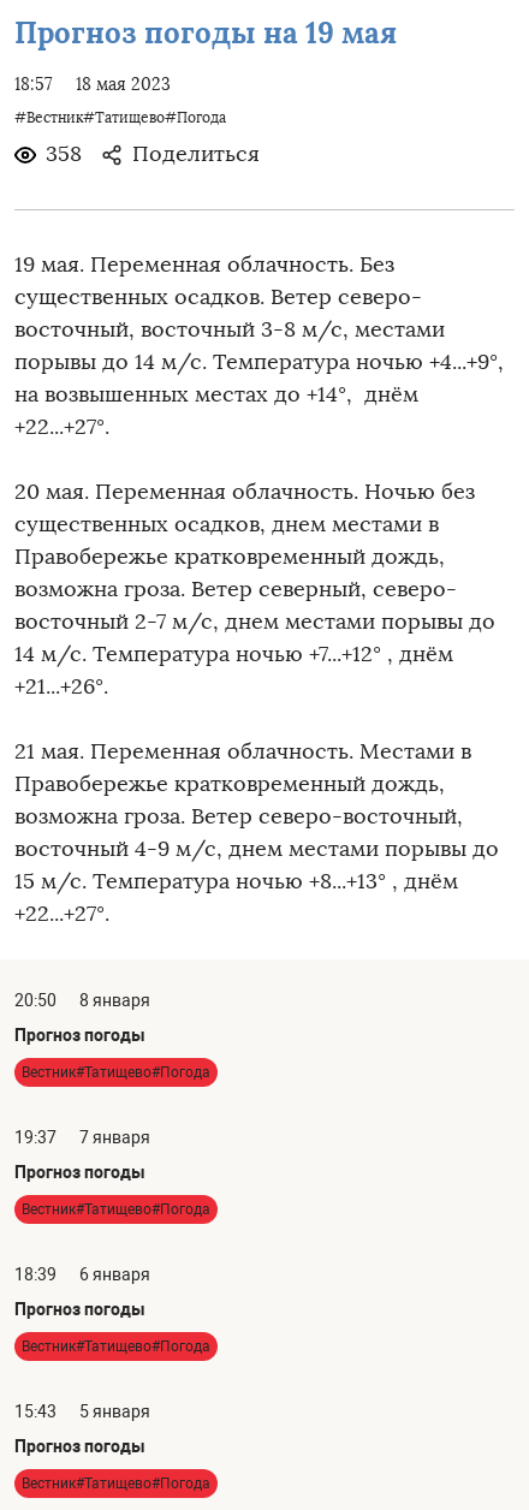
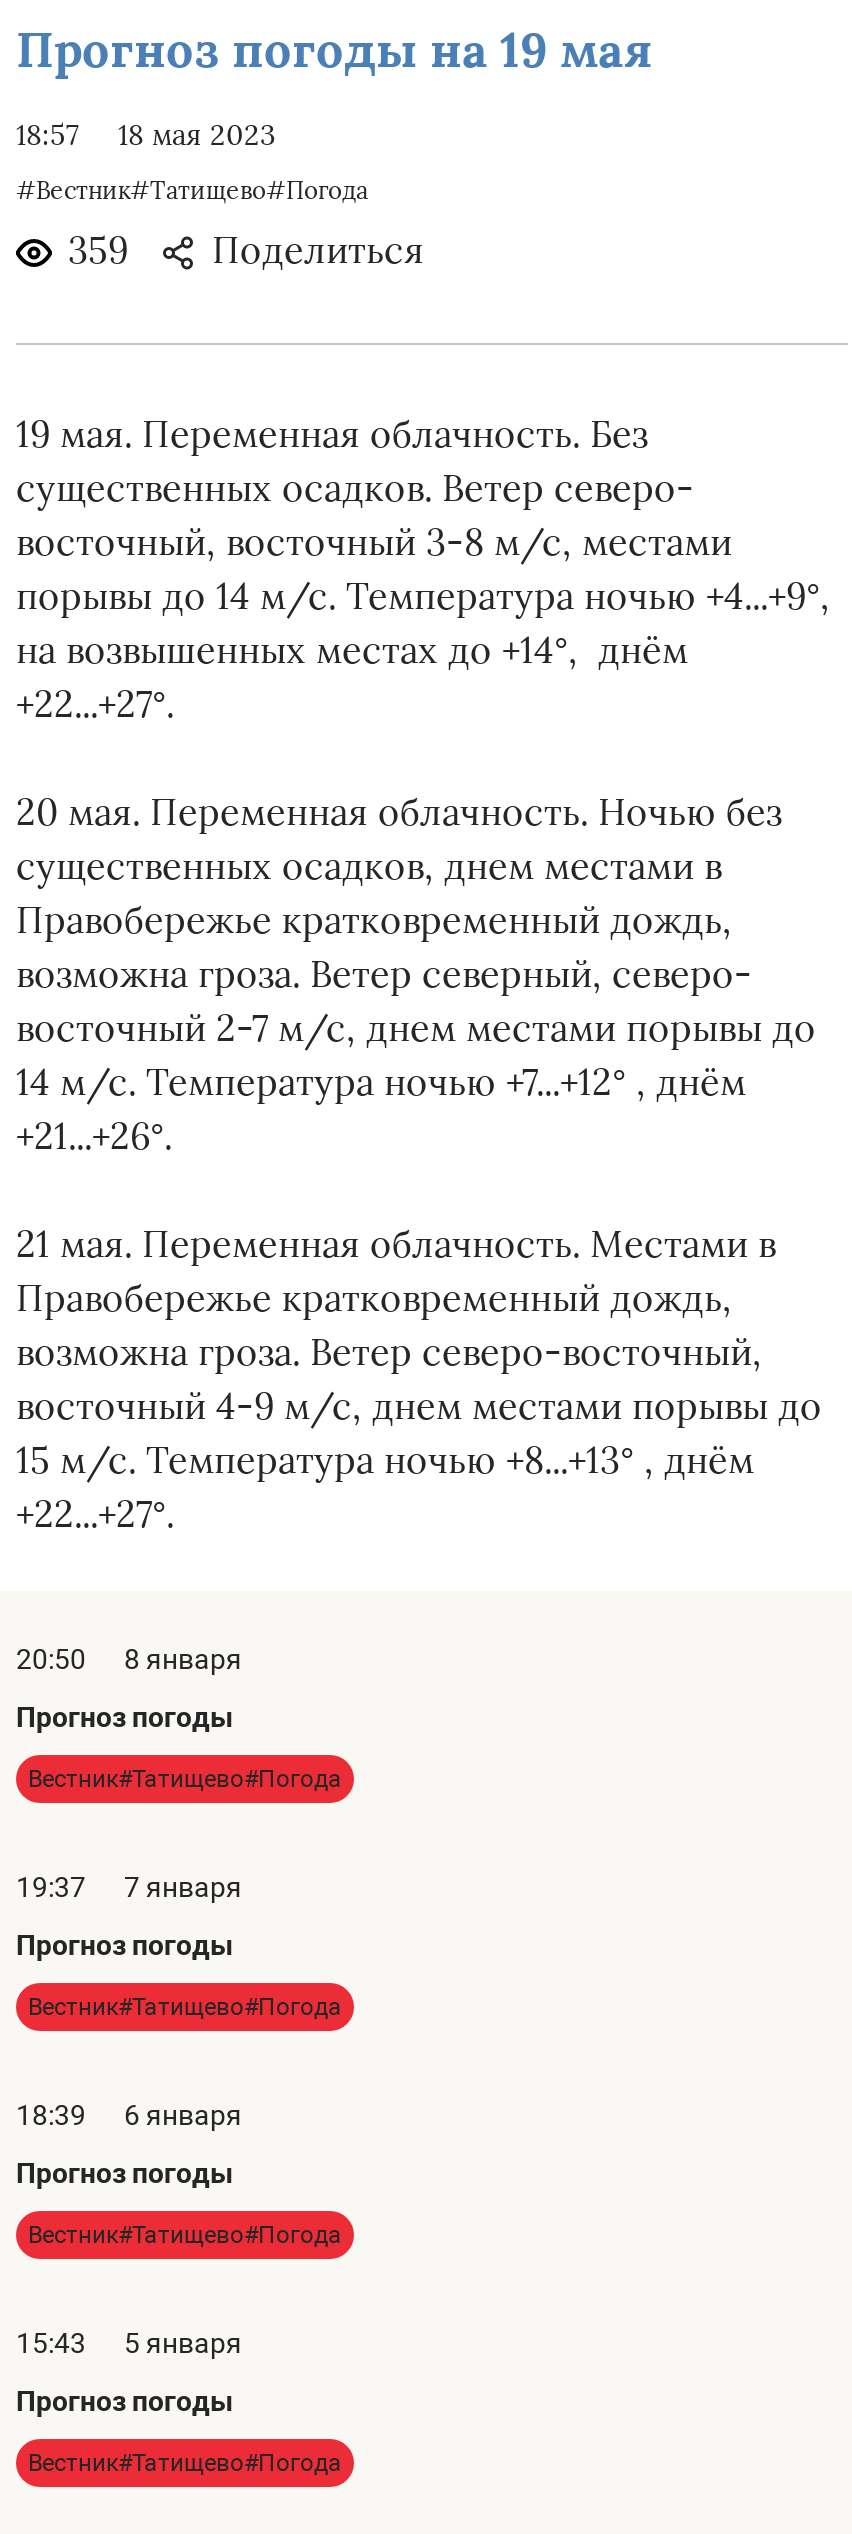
- 358 Поделиться
+ 359 Поделиться
